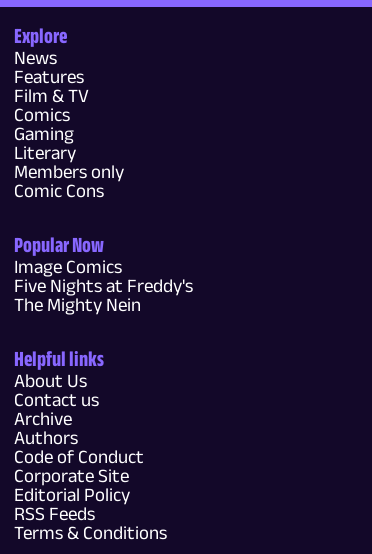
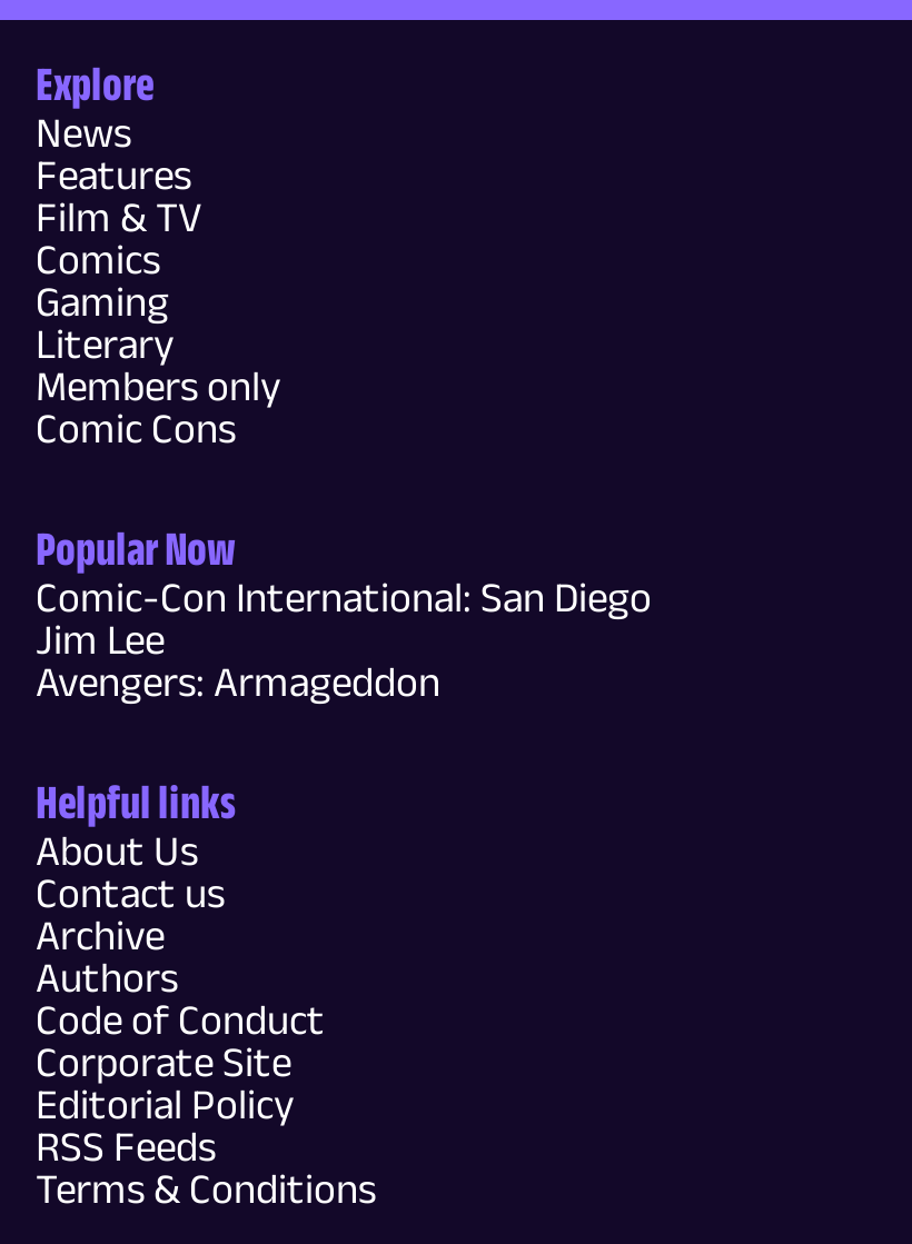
- Image Comics
- Five Nights at Freddy's
- The Mighty Nein
+ Comic-Con International: San Diego
+ Jim Lee
+ Avengers: Armageddon
